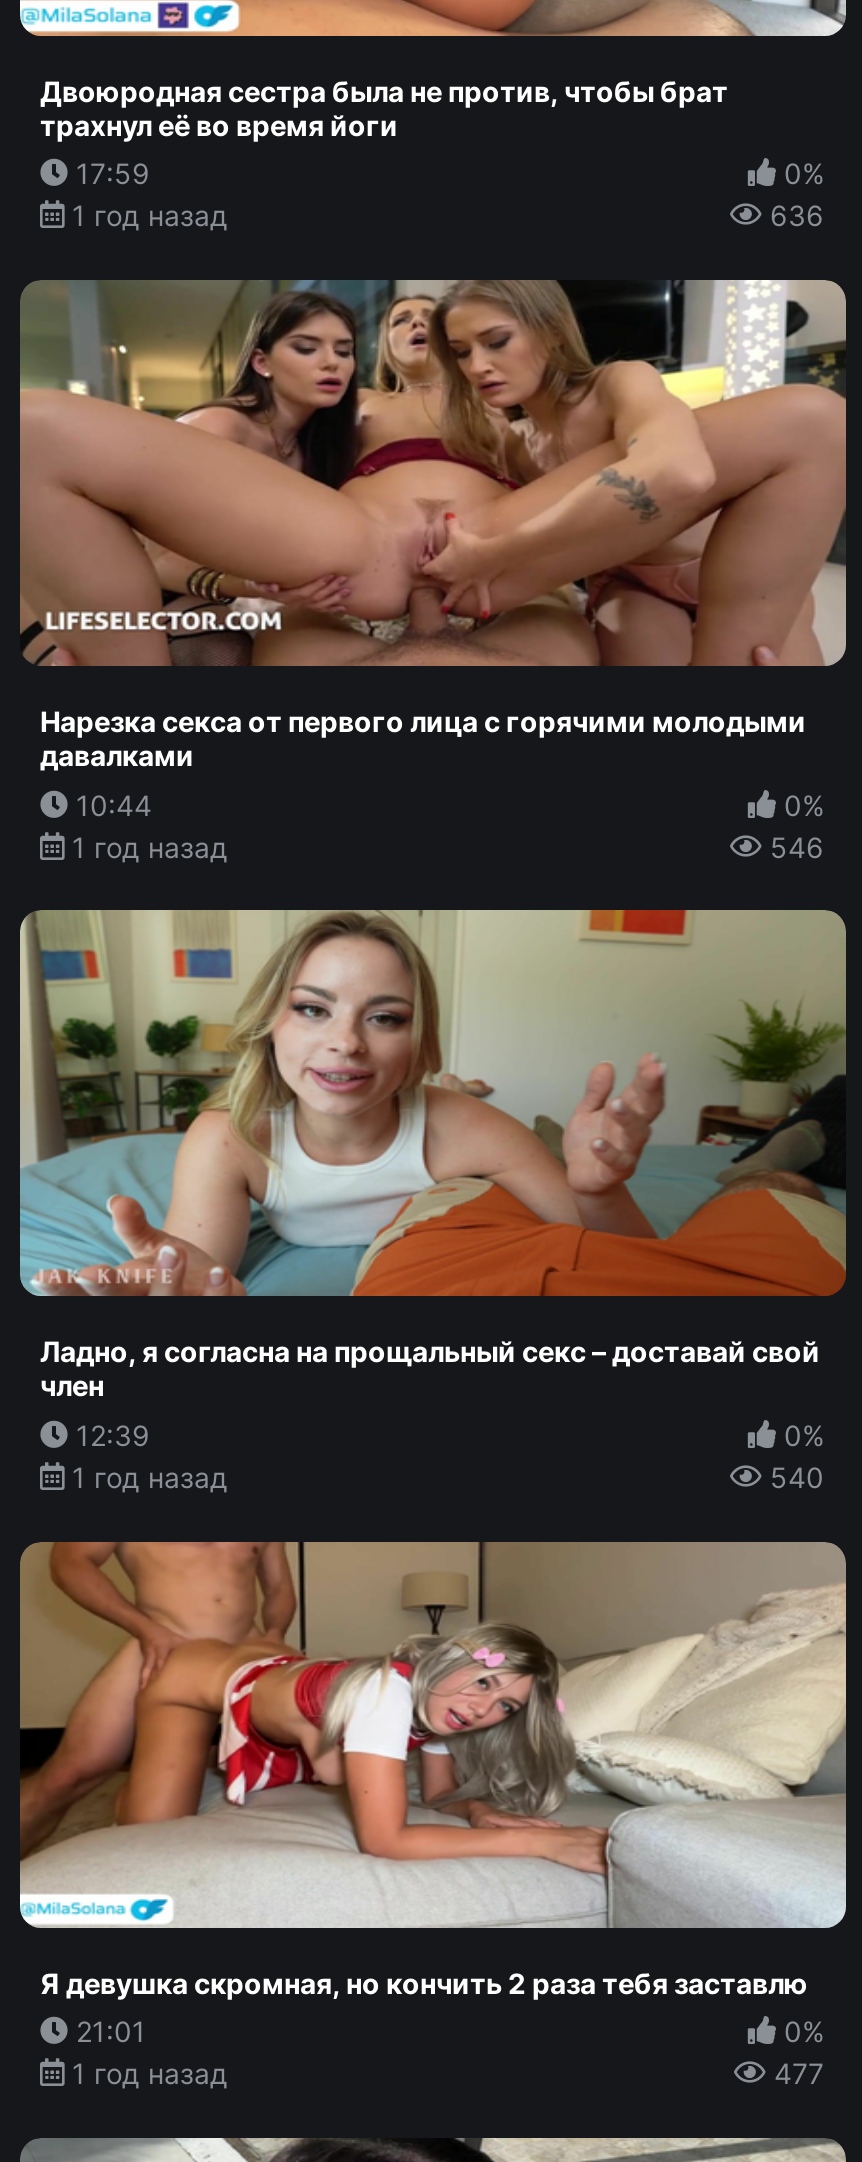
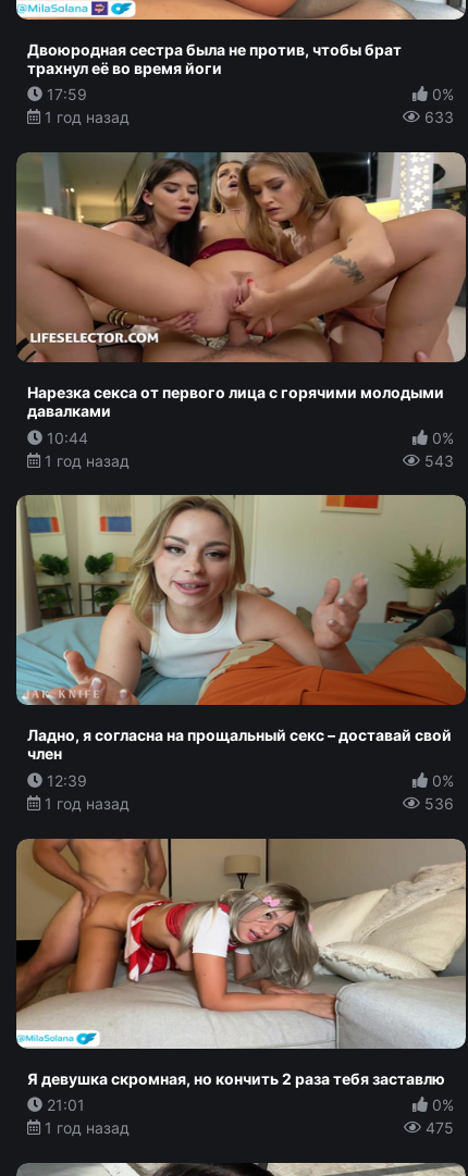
- 636
+ 633

- 546
+ 543

- 540
+ 536

- 477
+ 475
